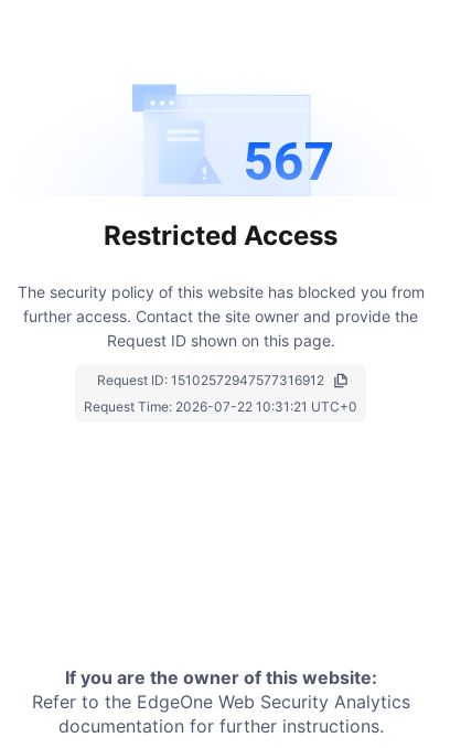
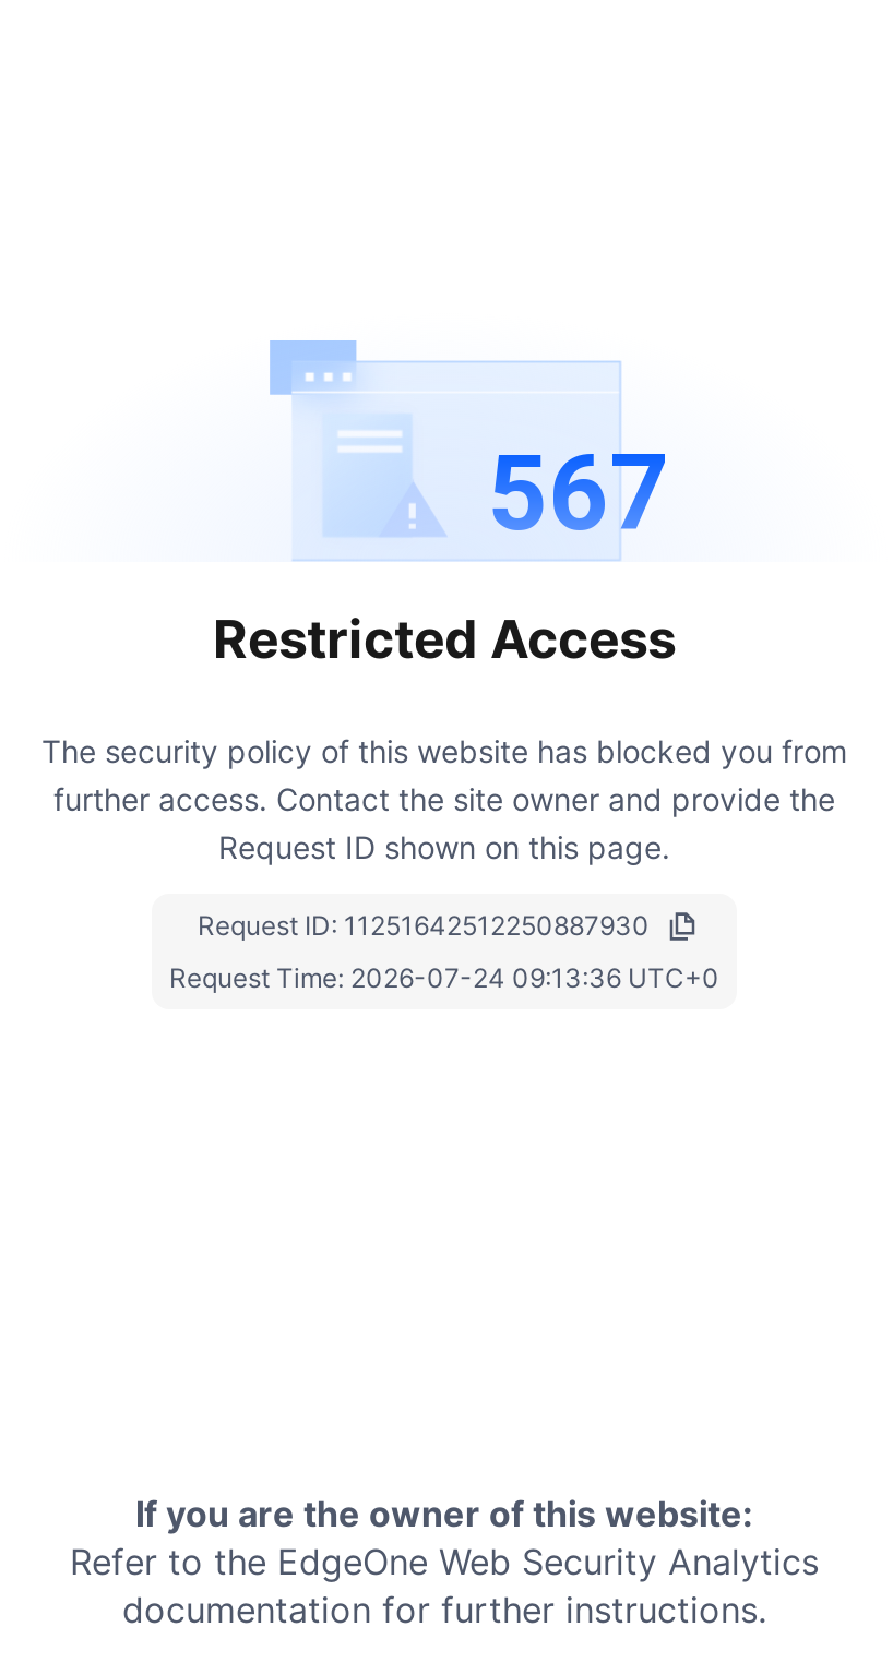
- Request ID: 15102572947577316912
+ Request ID: 11251642512250887930

- Request Time: 2026-07-22 10:31:21 UTC+0
+ Request Time: 2026-07-24 09:13:36 UTC+0
